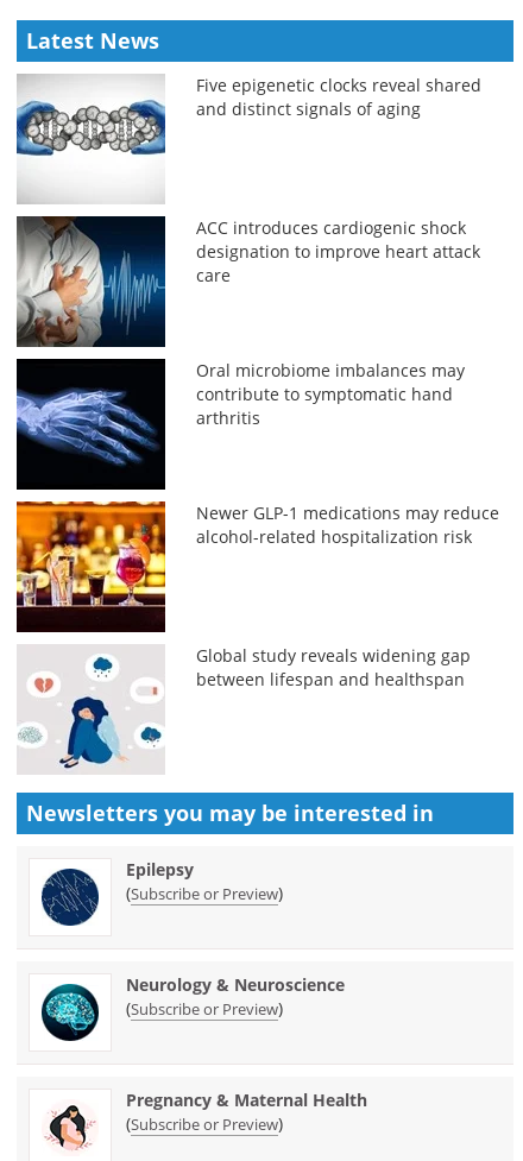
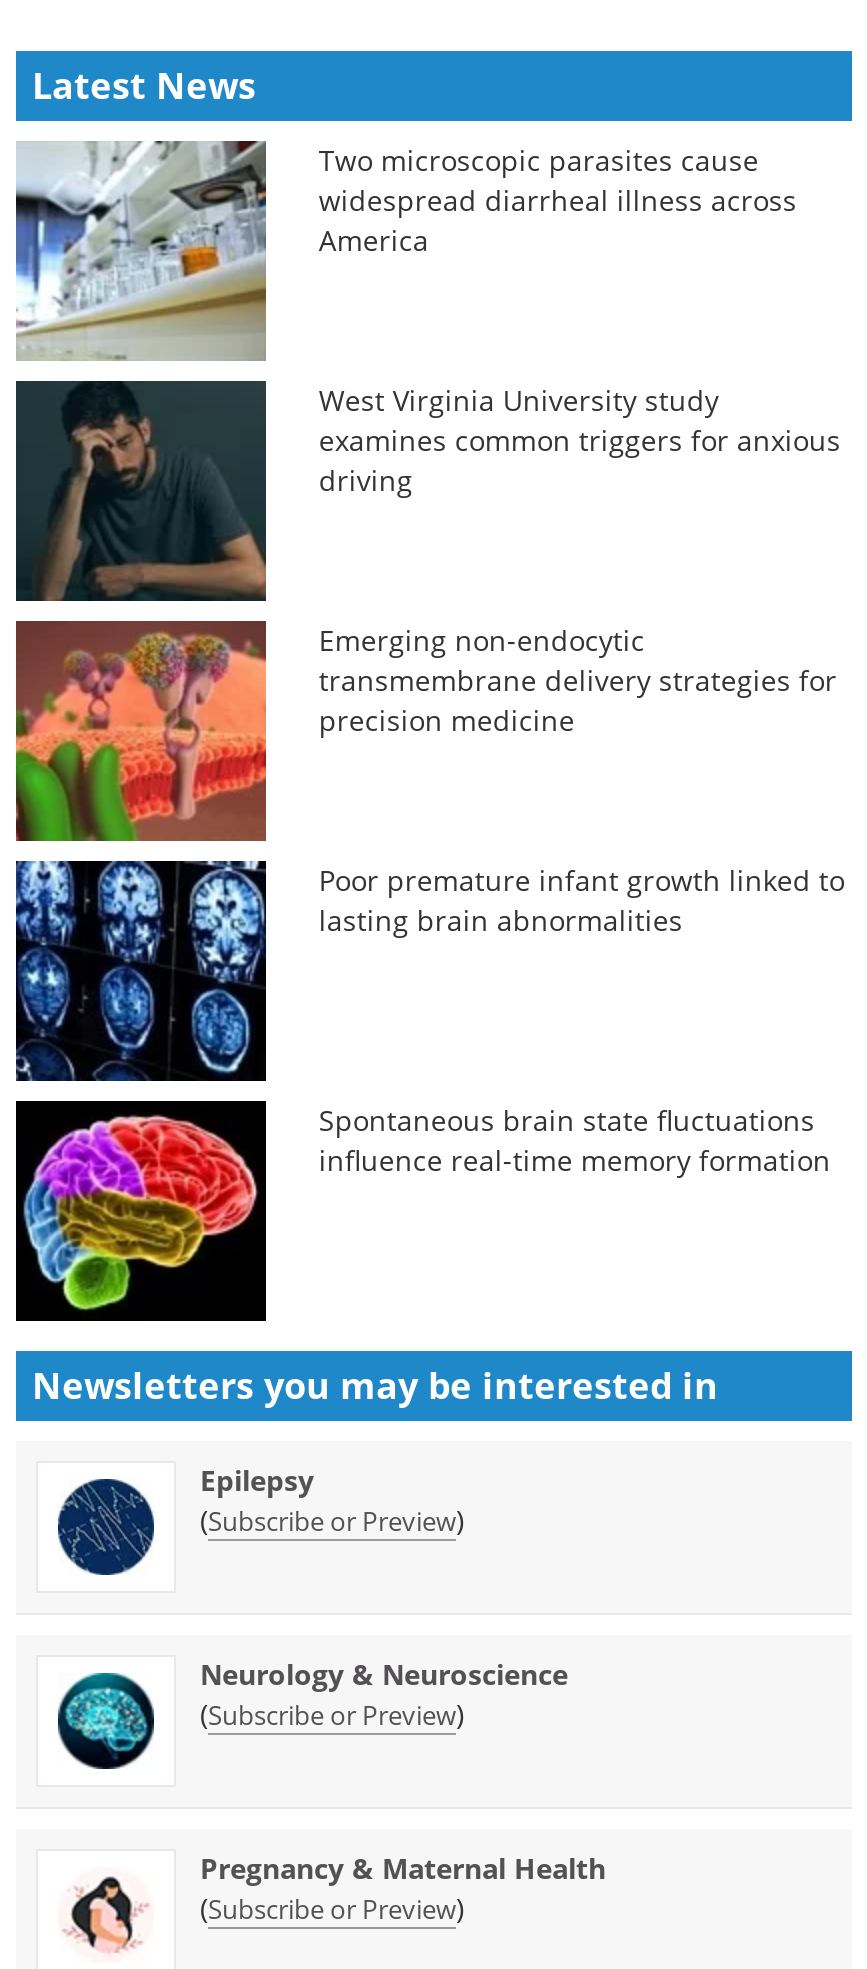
- [image]
- Five epigenetic clocks reveal shared
- and distinct signals of aging
+ [image]
+ Two microscopic parasites cause
+ widespread diarrheal illness across
+ America

- [image]
- ACC introduces cardiogenic shock
- designation to improve heart attack
- care
+ [image]
+ West Virginia University study
+ examines common triggers for anxious
+ driving

- [image]
- Oral microbiome imbalances may
- contribute to symptomatic hand
- arthritis
+ [image]
+ Emerging non-endocytic
+ transmembrane delivery strategies for
+ precision medicine

- [image]
- Newer GLP-1 medications may reduce
- alcohol-related hospitalization risk
+ [image]
+ Poor premature infant growth linked to
+ lasting brain abnormalities

- [image]
- Global study reveals widening gap
- between lifespan and healthspan
+ [image]
+ Spontaneous brain state fluctuations
+ influence real-time memory formation
